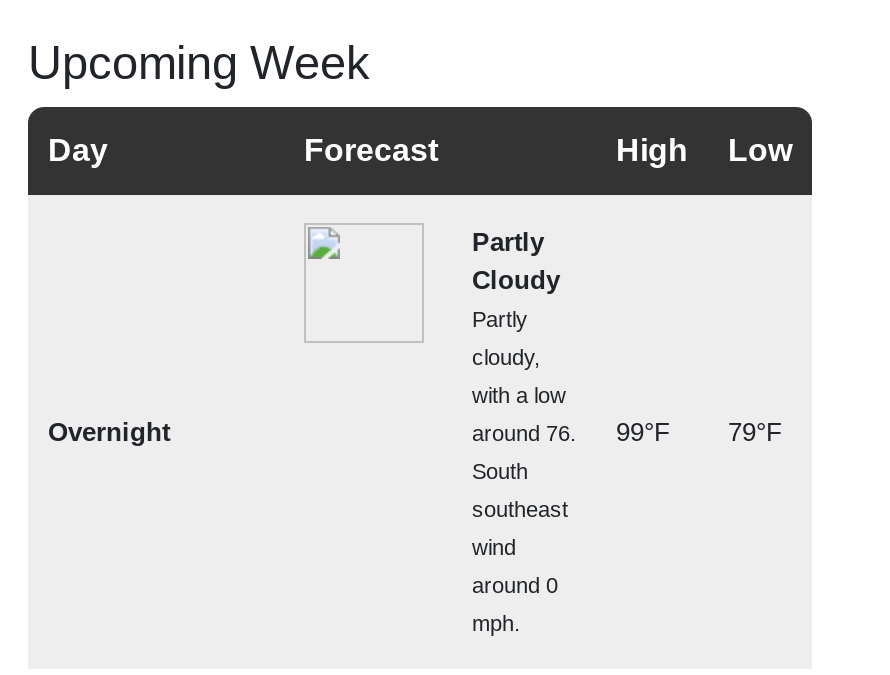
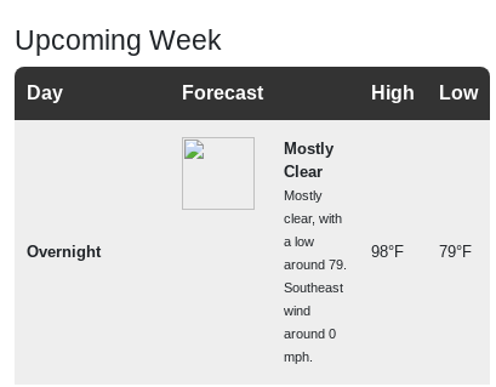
- Partly
- Cloudy
- Partly
- cloudy,
- with a low
- around 76.
- South
- southeast
+ Mostly
+ Clear
+ Mostly
+ clear, with
+ a low
+ around 79.
+ Southeast

- 99°F
+ 98°F
